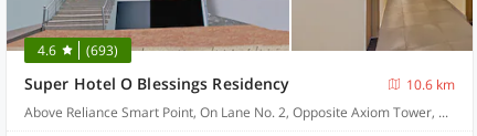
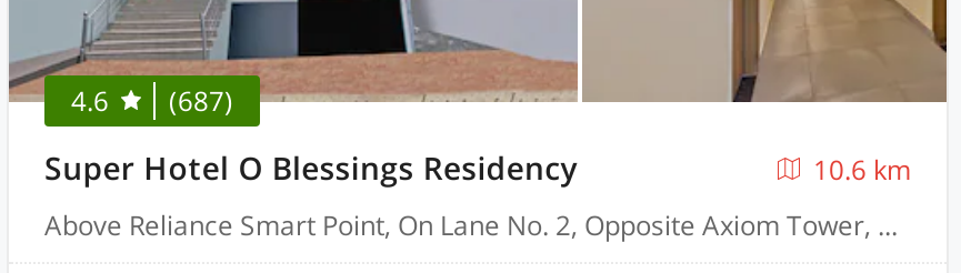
- 4.6 (693)
+ 4.6 (687)
